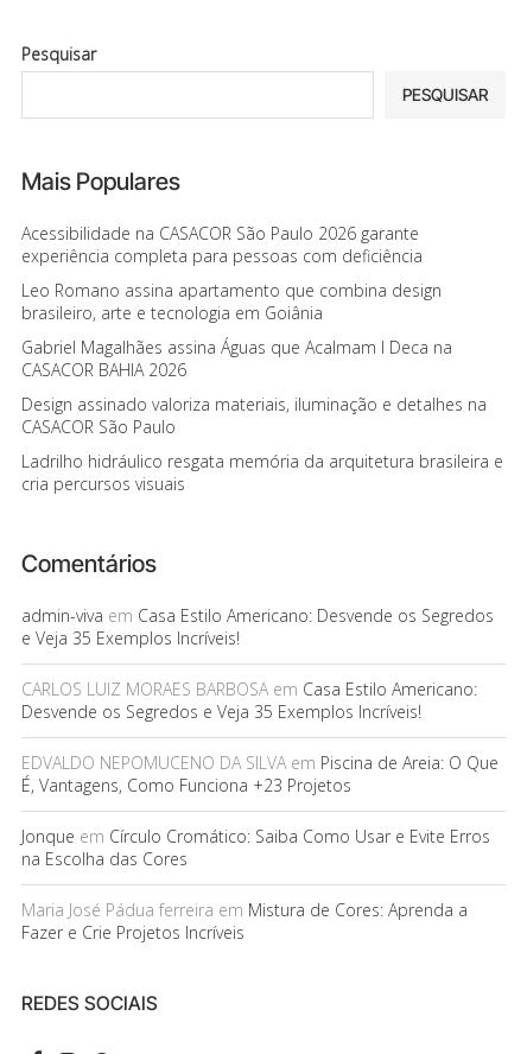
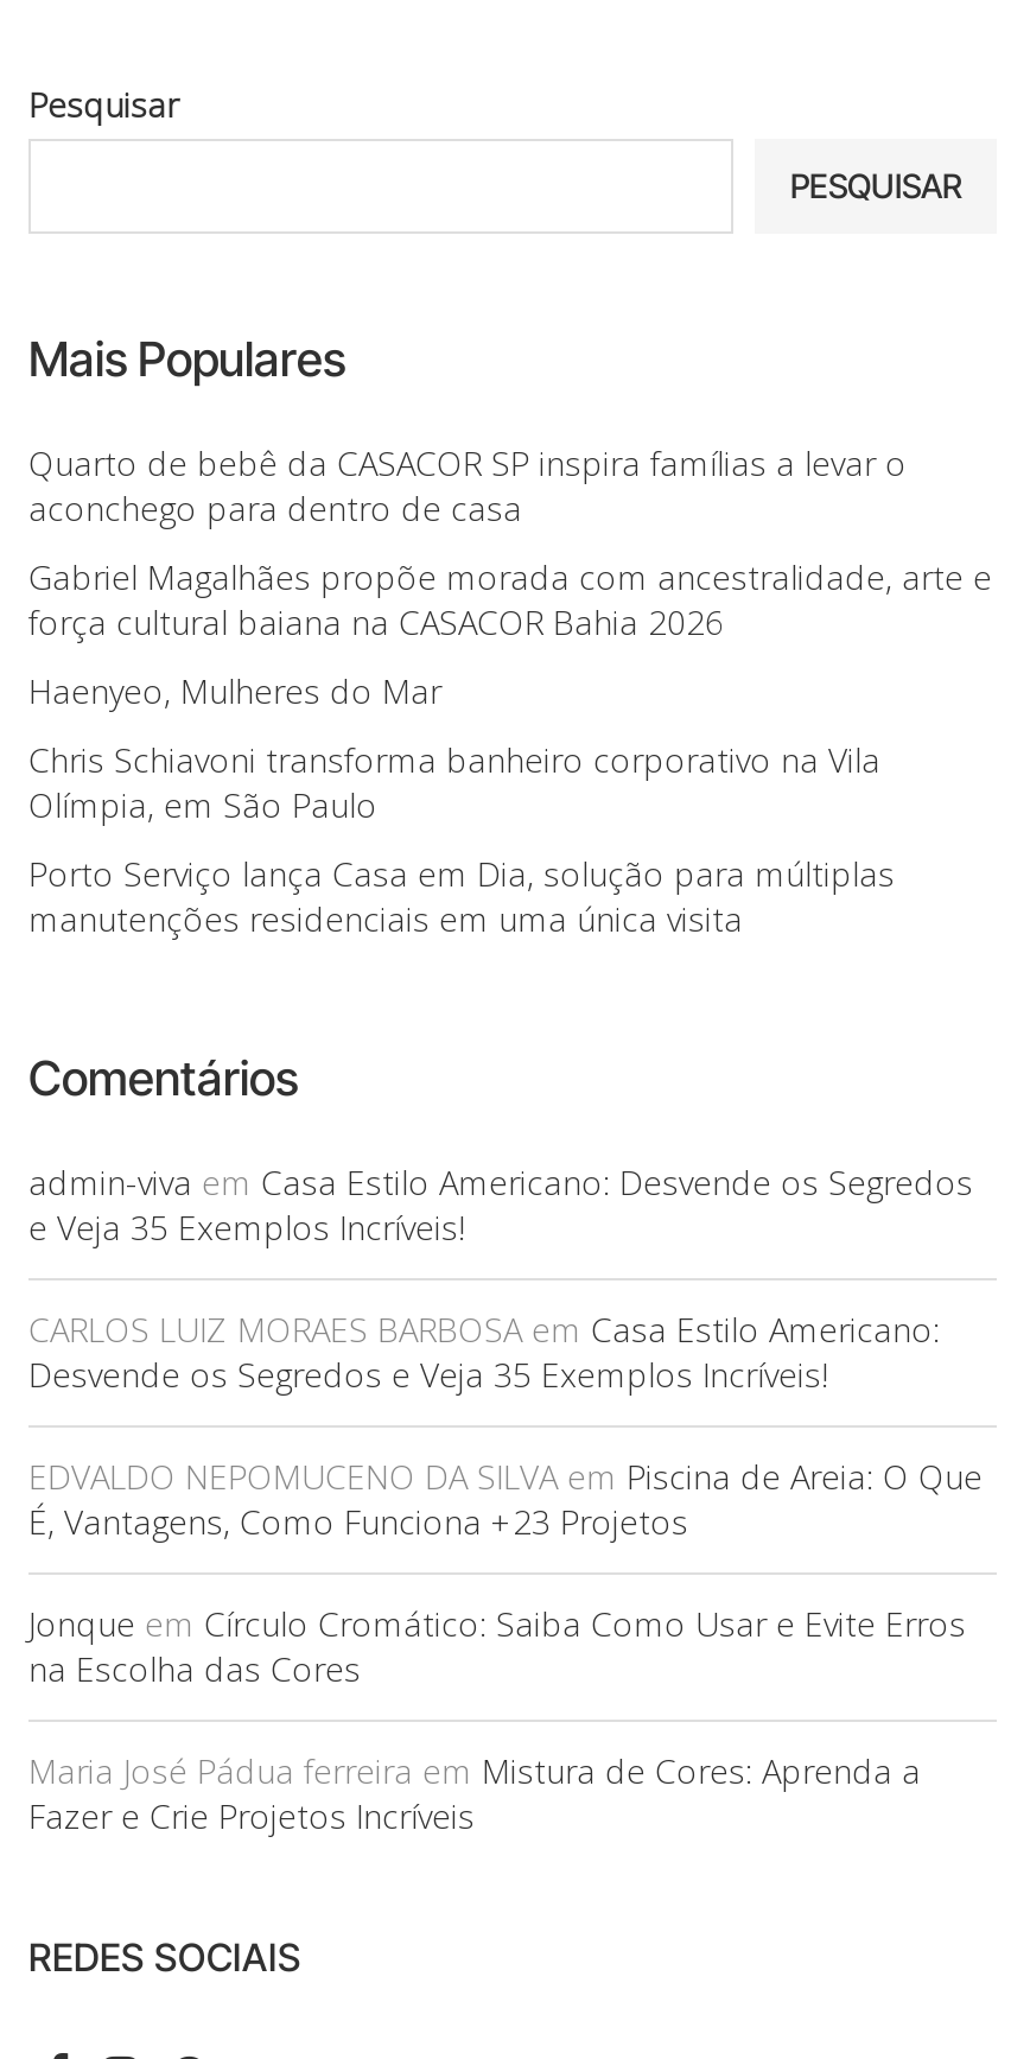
- Acessibilidade na CASACOR São Paulo 2026 garante
- experiência completa para pessoas com deficiência
+ Quarto de bebê da CASACOR SP inspira famílias a levar o
+ aconchego para dentro de casa

- Leo Romano assina apartamento que combina design
- brasileiro, arte e tecnologia em Goiânia
+ Gabriel Magalhães propõe morada com ancestralidade, arte e
+ força cultural baiana na CASACOR Bahia 2026

- Gabriel Magalhães assina Águas que Acalmam I Deca na
- CASACOR BAHIA 2026
+ Haenyeo, Mulheres do Mar

- Design assinado valoriza materiais, iluminação e detalhes na
- CASACOR São Paulo
+ Chris Schiavoni transforma banheiro corporativo na Vila
+ Olímpia, em São Paulo

- Ladrilho hidráulico resgata memória da arquitetura brasileira e
- cria percursos visuais
+ Porto Serviço lança Casa em Dia, solução para múltiplas
+ manutenções residenciais em uma única visita
